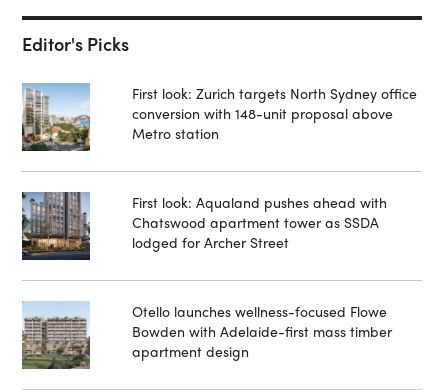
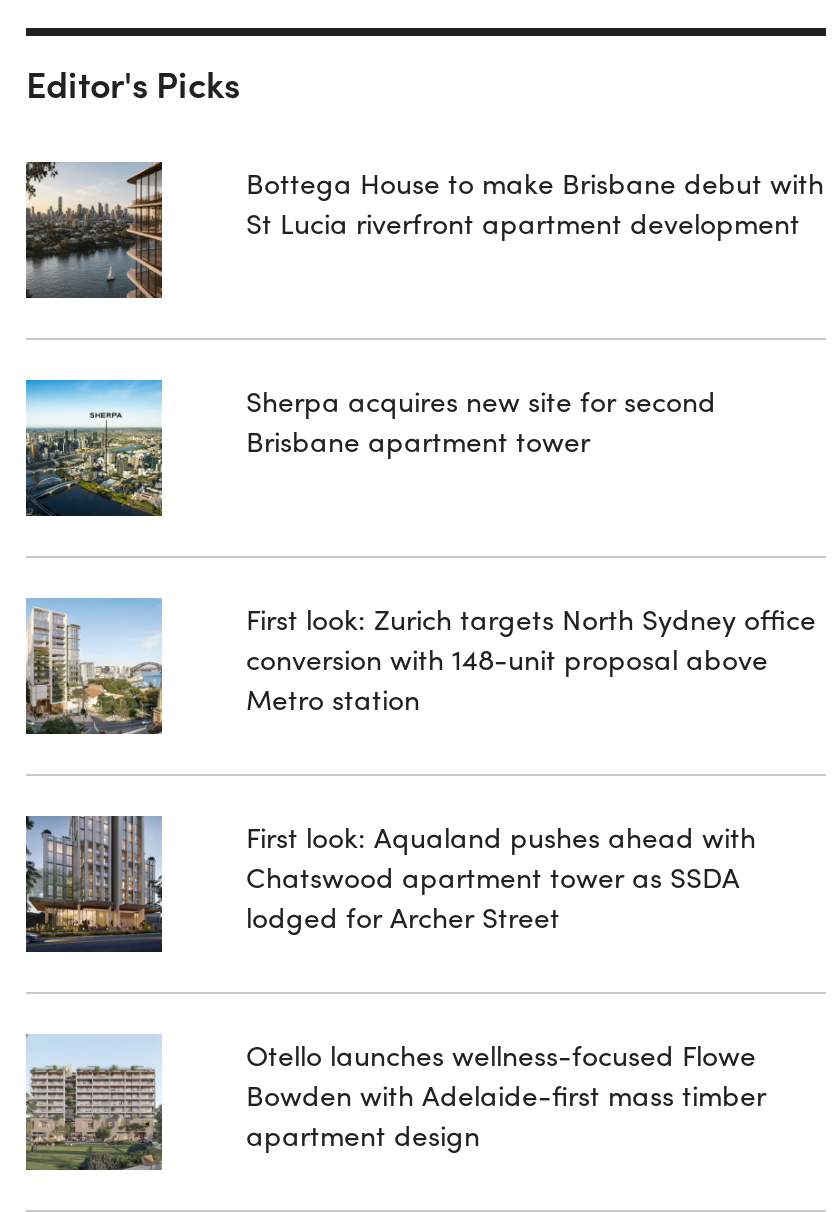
+ [image]

+ [image]

+ Bottega House to make Brisbane debut with
+ St Lucia riverfront apartment development

+ Sherpa acquires new site for second
+ Brisbane apartment tower
